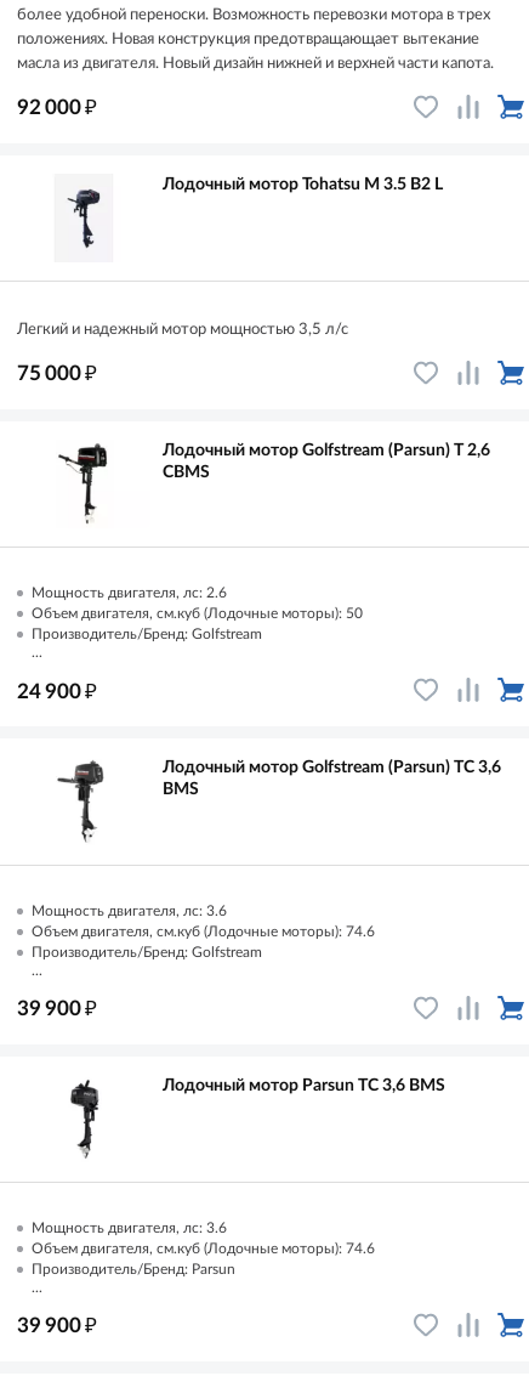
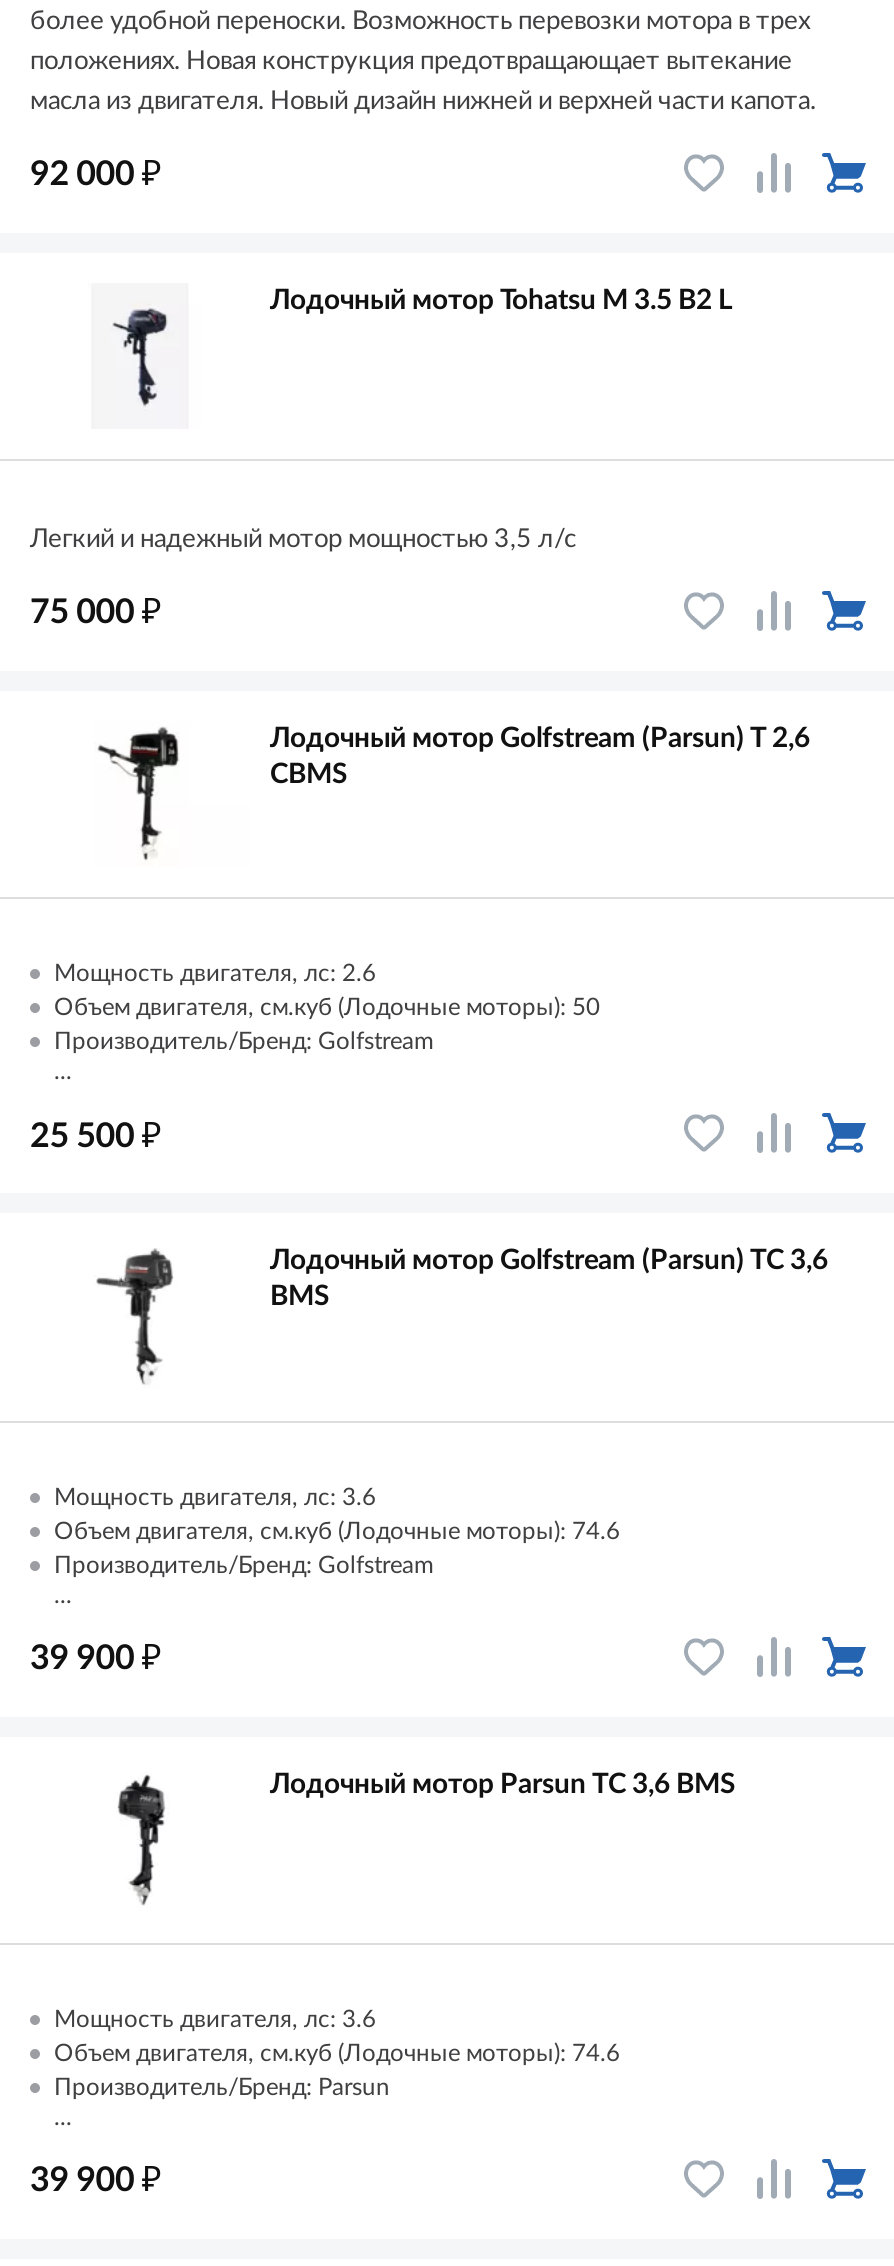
- 24 900₽
+ 25 500₽
